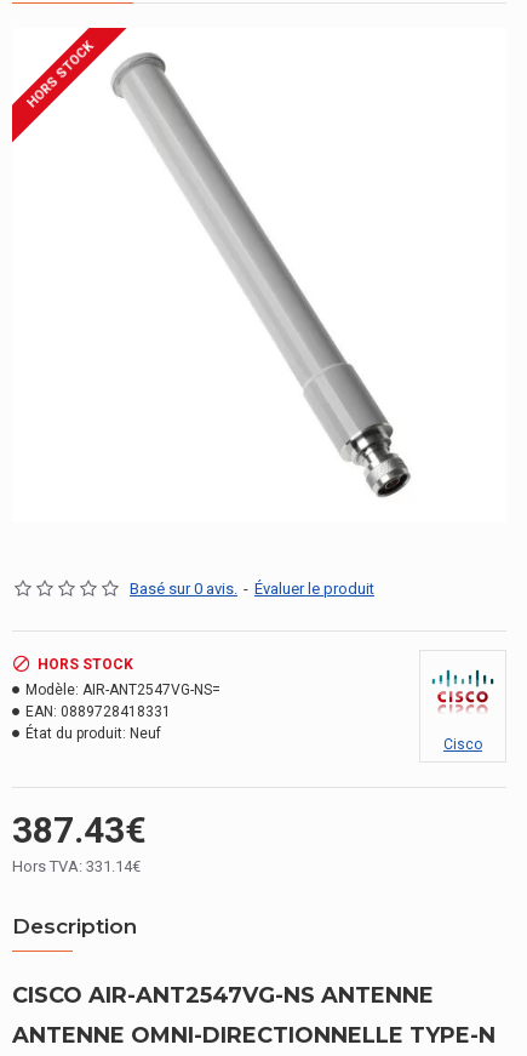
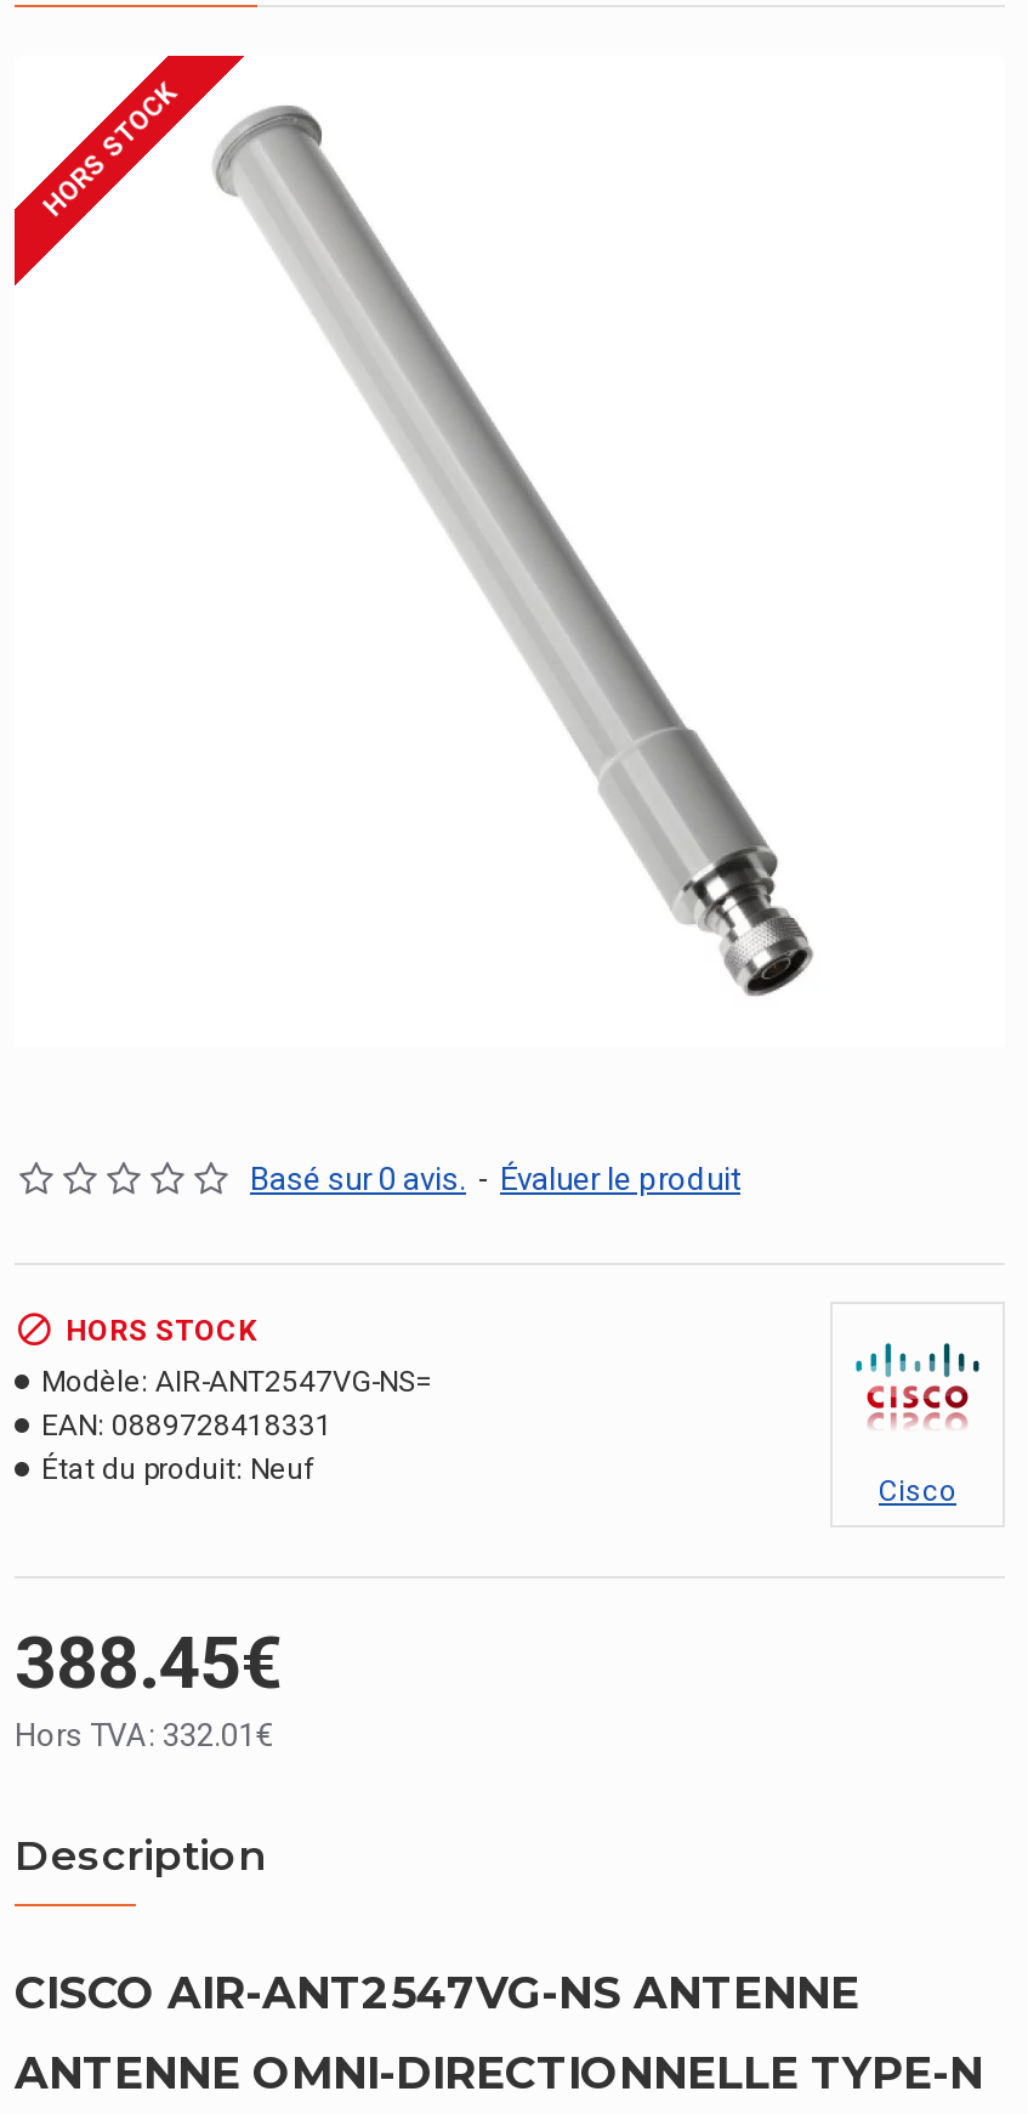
- 387.43€
+ 388.45€

- Hors TVA: 331.14€
+ Hors TVA: 332.01€
